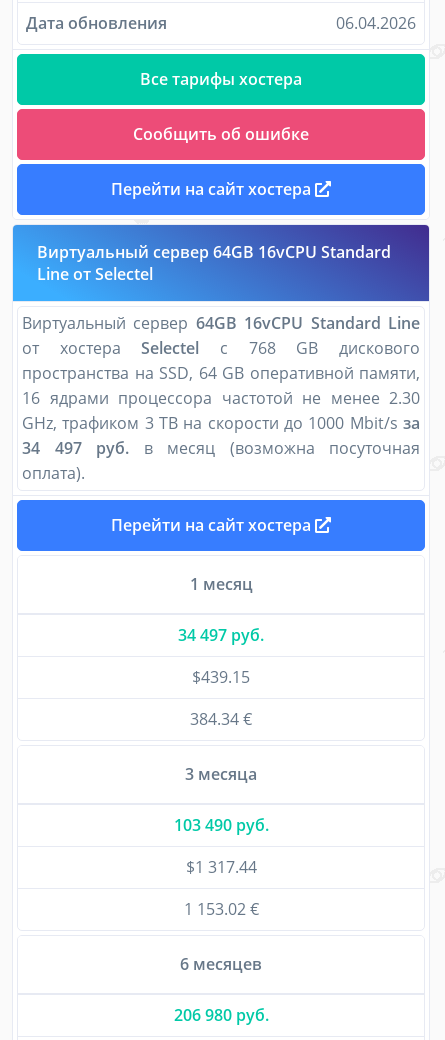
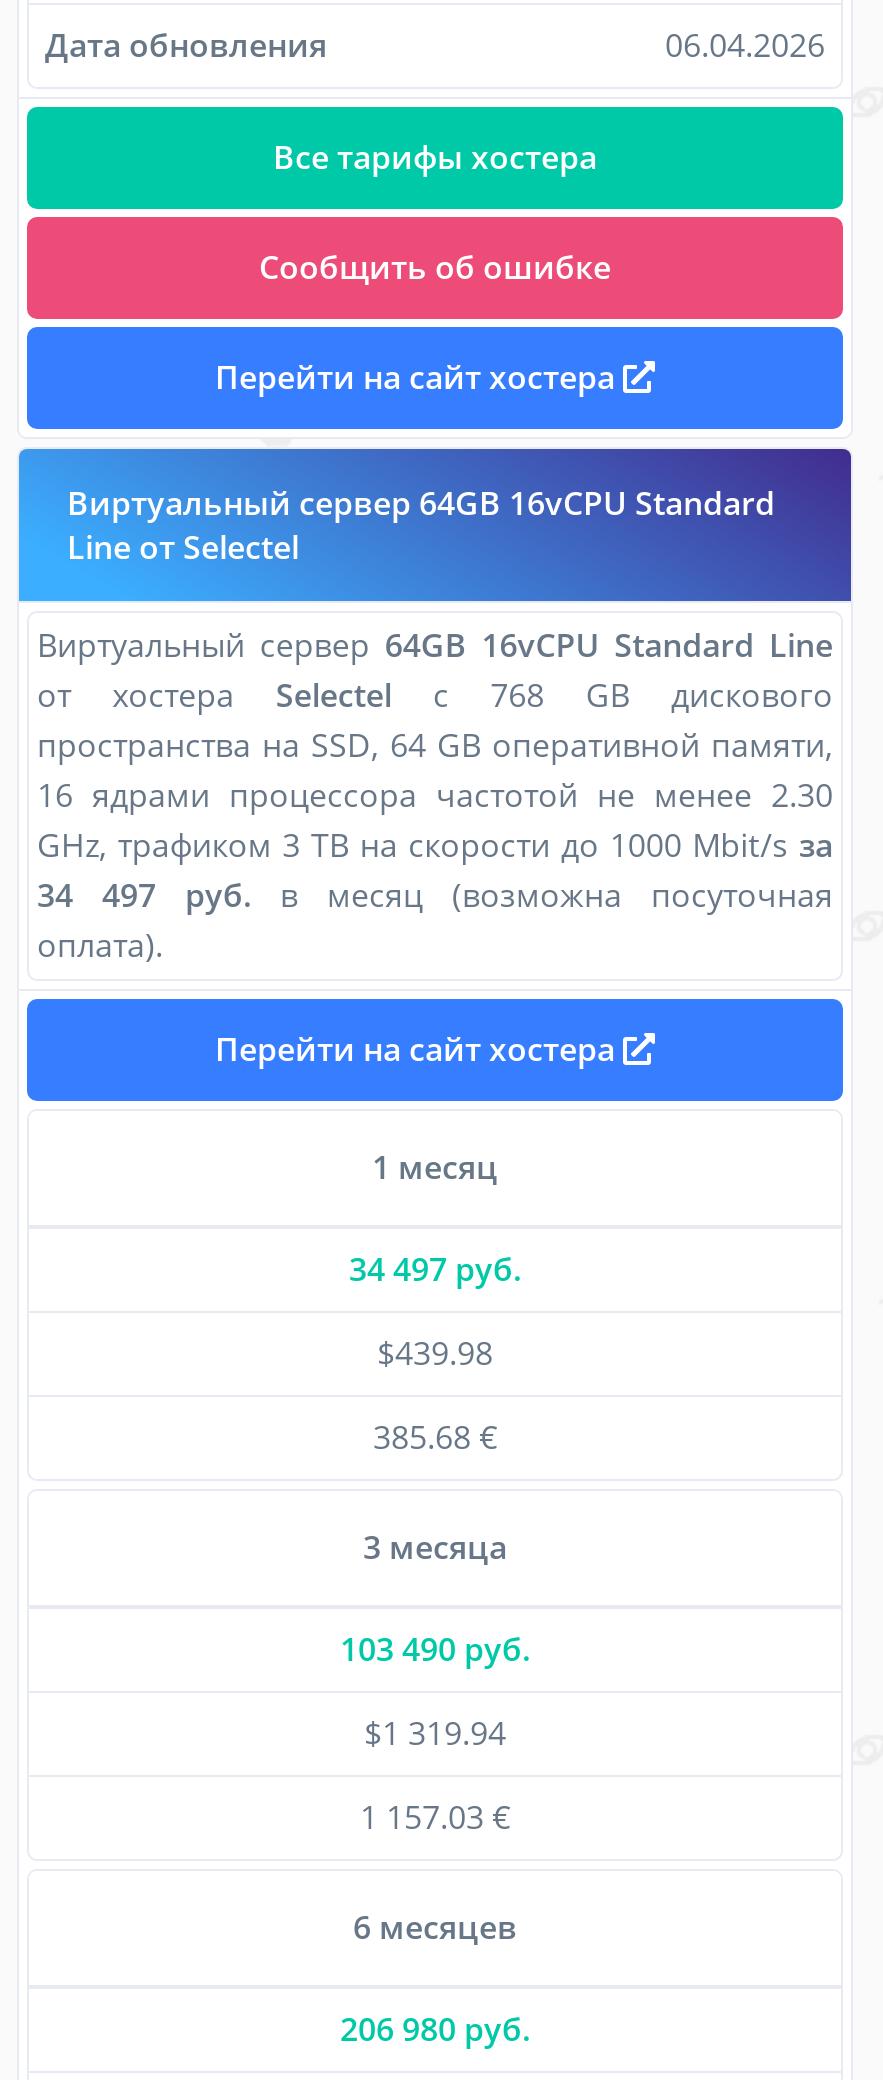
- $439.15
+ $439.98

- 384.34 €
+ 385.68 €

- $1 317.44
+ $1 319.94

- 1 153.02 €
+ 1 157.03 €
